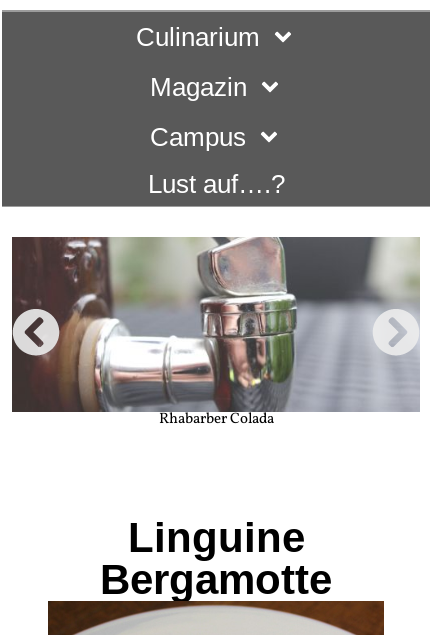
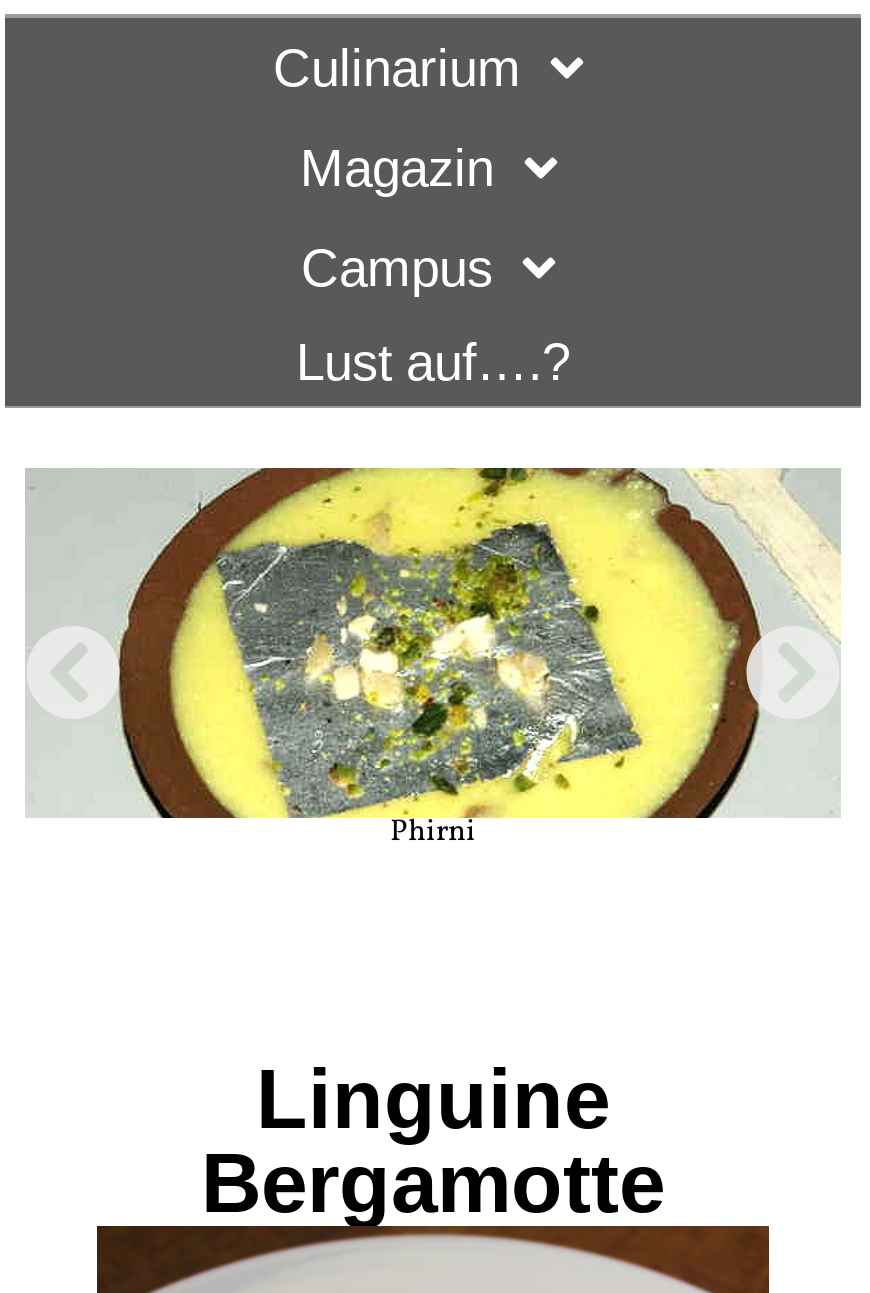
- [image]
- Rhabarber Colada
+ [image]
+ Phirni
